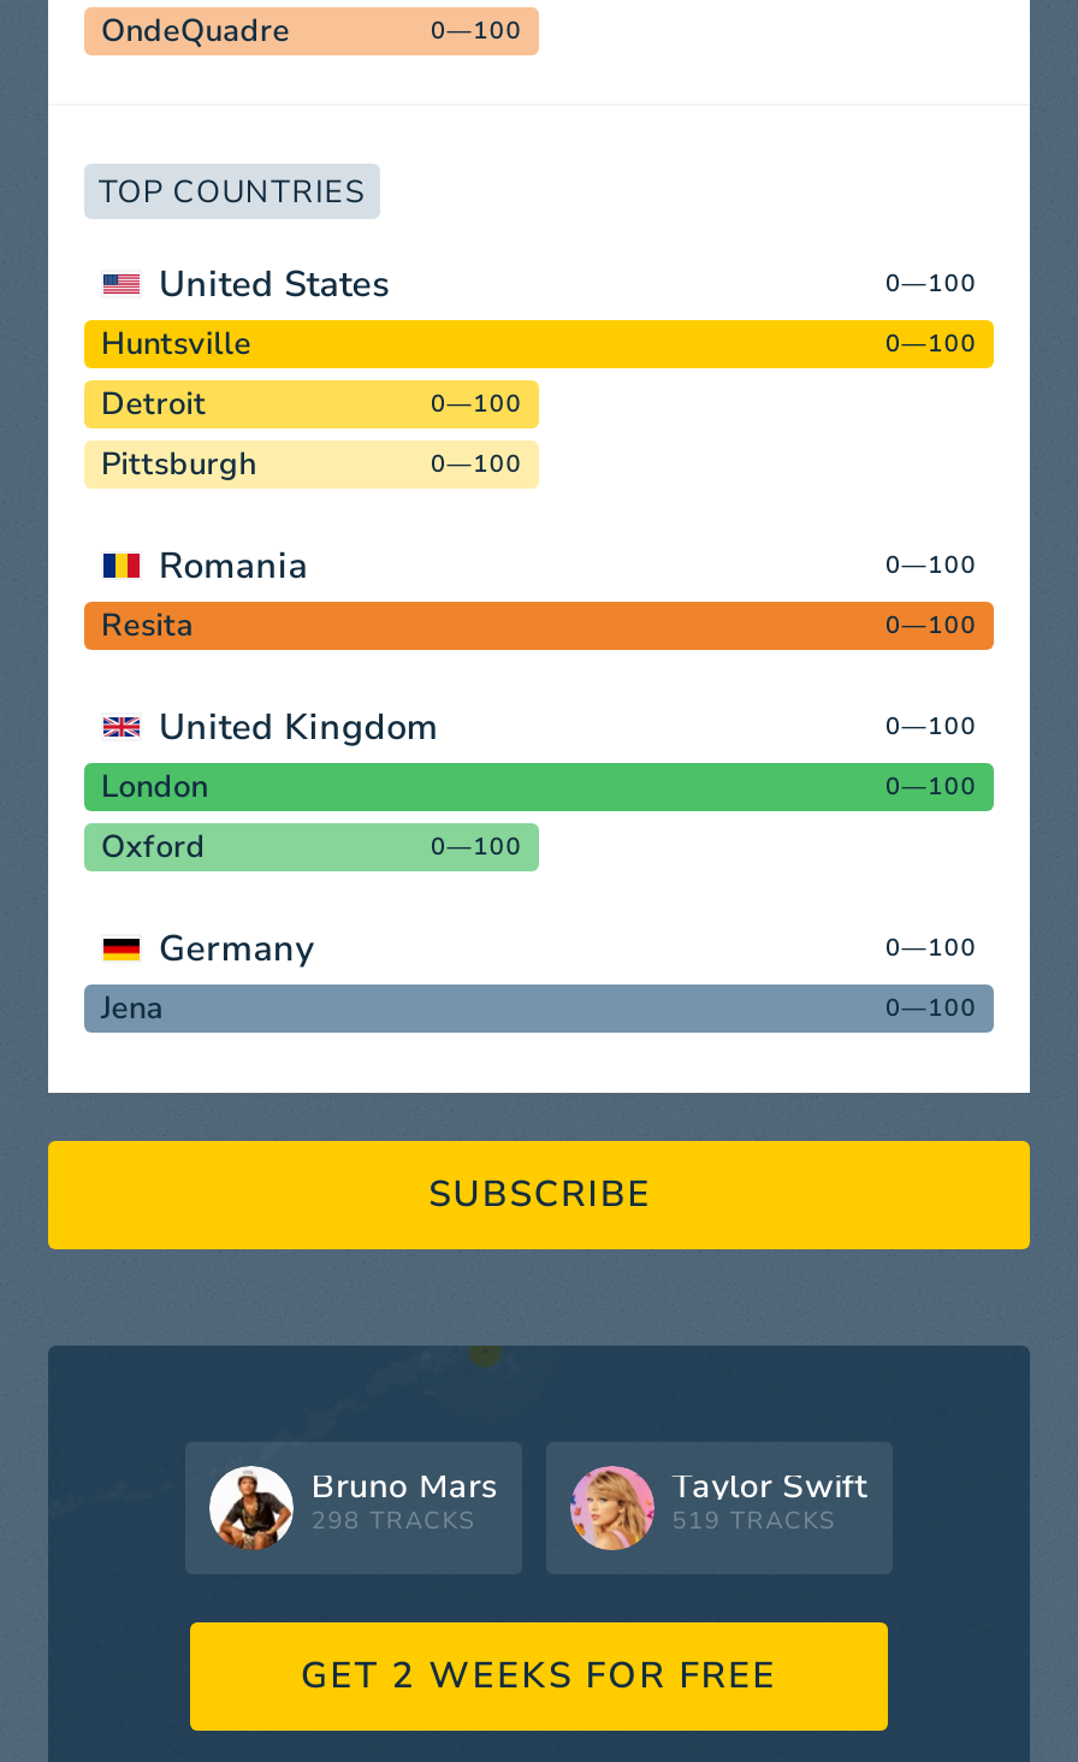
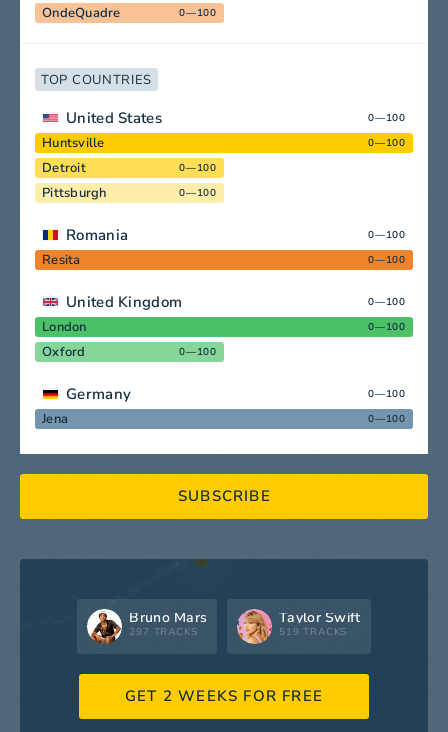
- 298 TRACKS
+ 297 TRACKS
